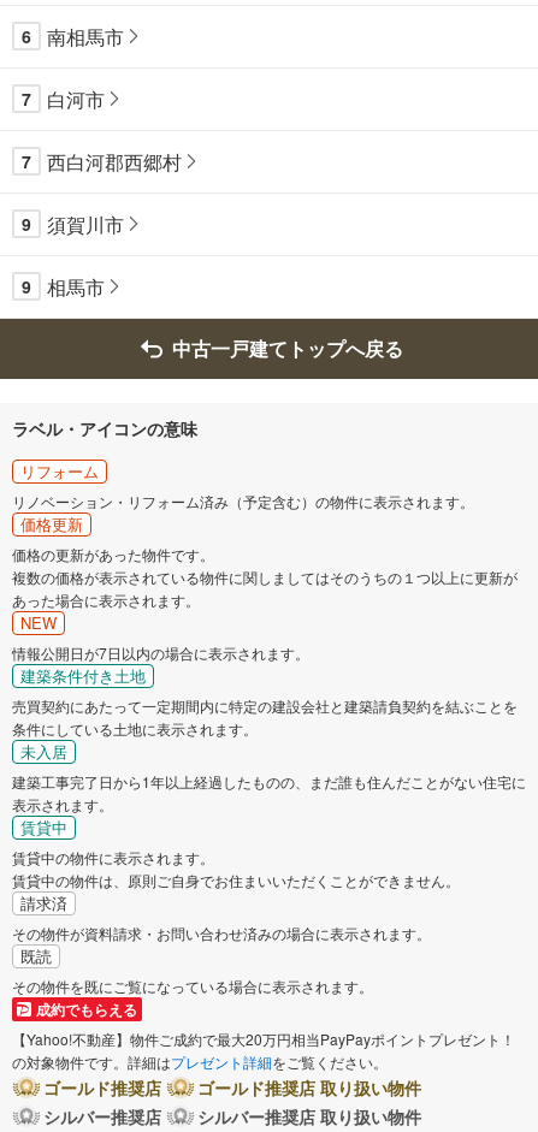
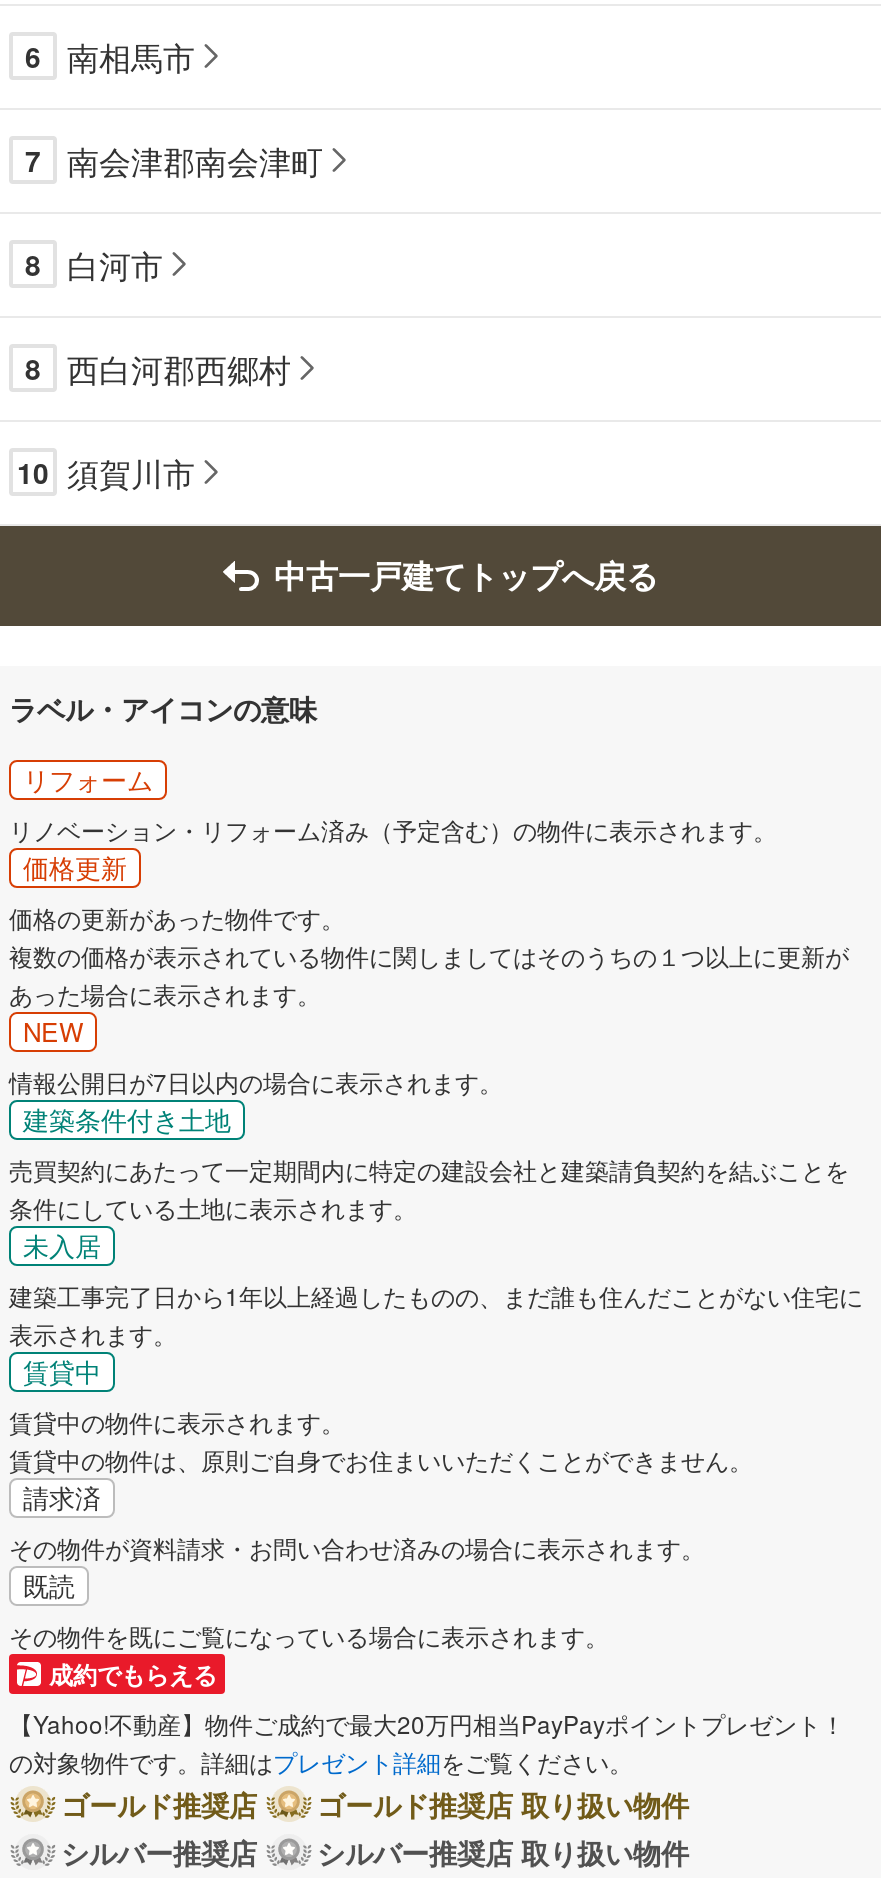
+ 南会津郡南会津町
+ 8

moved down: 白河市 | 西白河郡西郷村

- 7 西白河郡西郷村
+ 8 西白河郡西郷村

- 9
- 須賀川市
- 9
- 相馬市
+ 10 須賀川市
